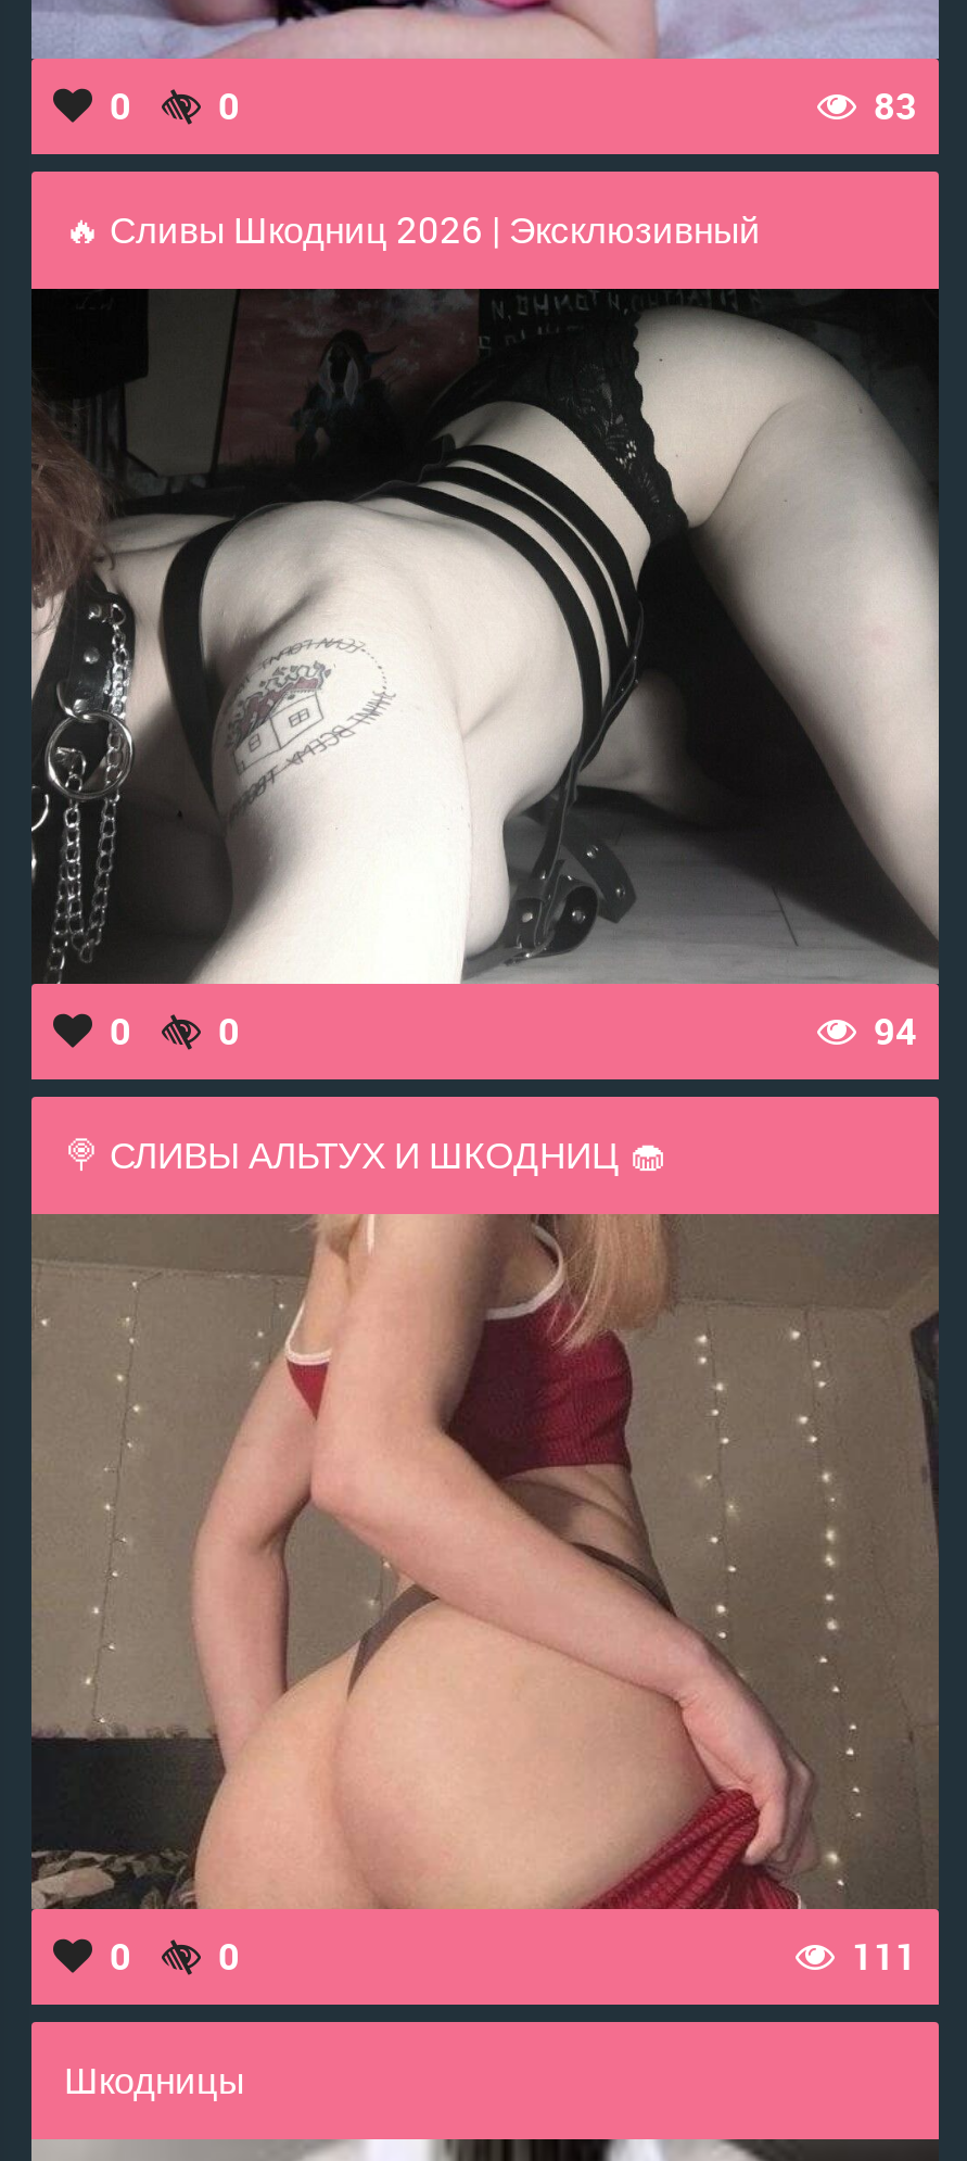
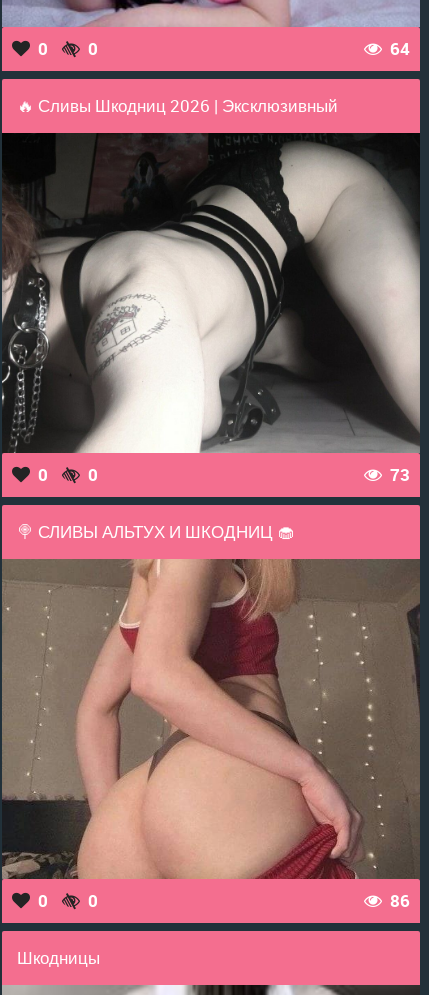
- 83
+ 64

- 94
+ 73

- 111
+ 86
